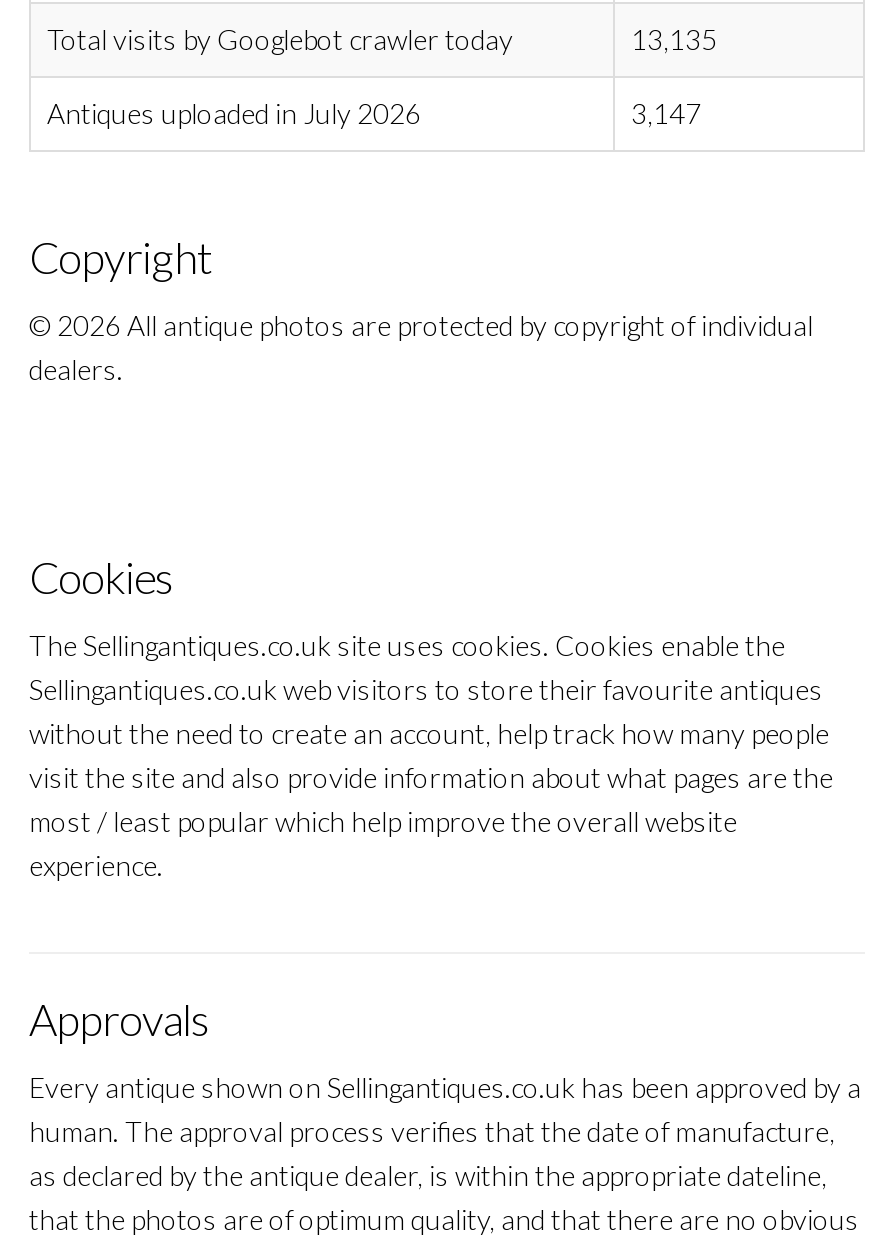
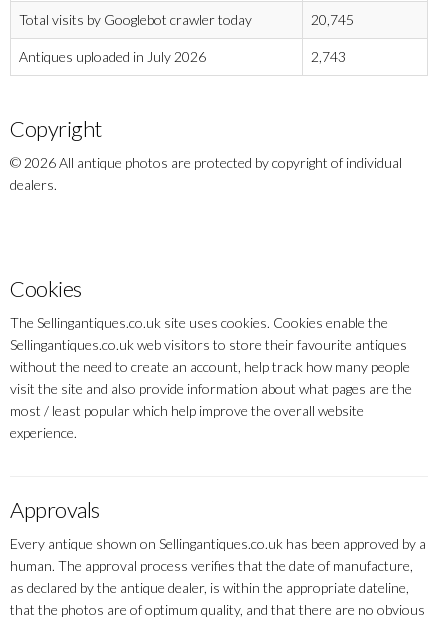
- 13,135
+ 20,745

- 3,147
+ 2,743
